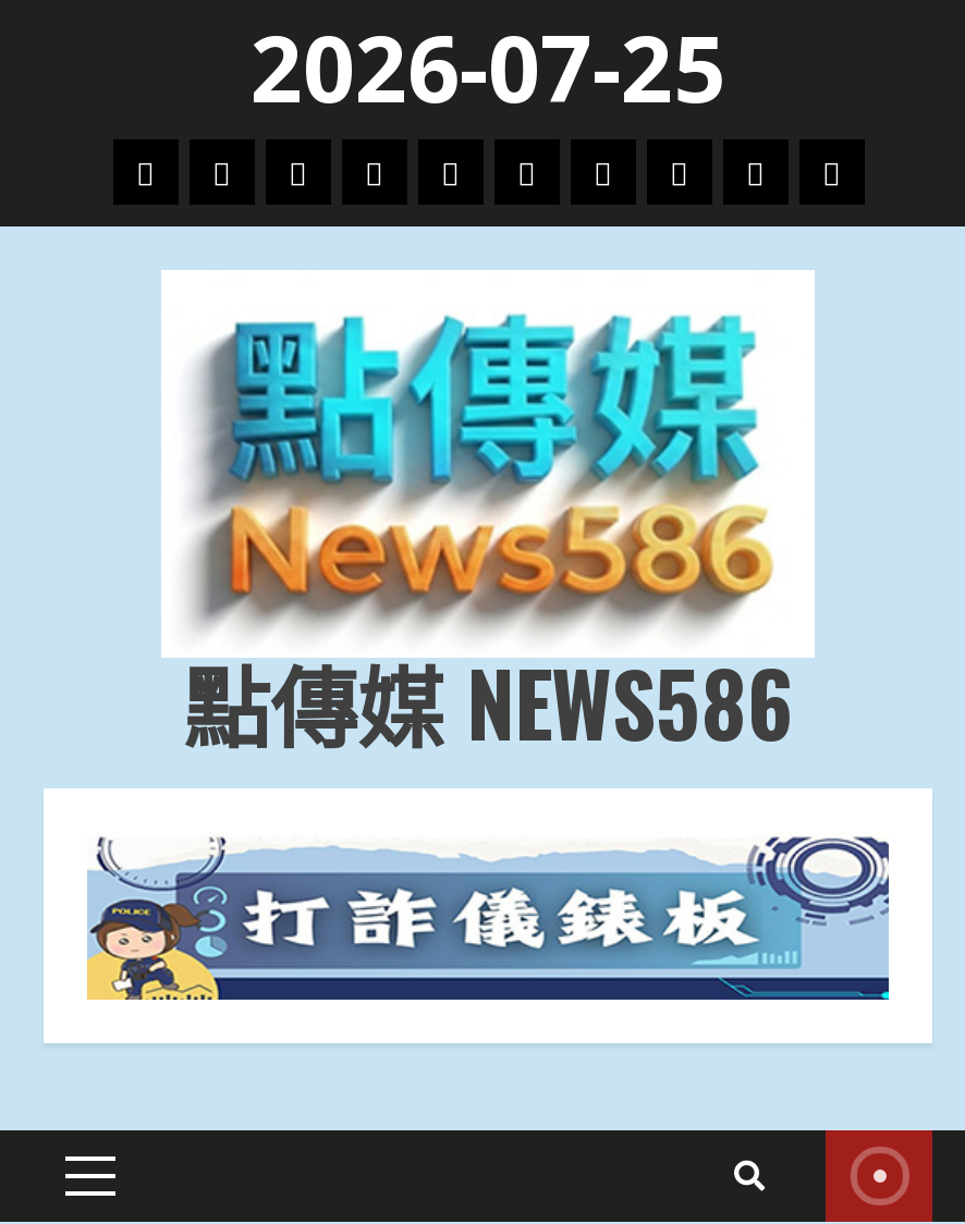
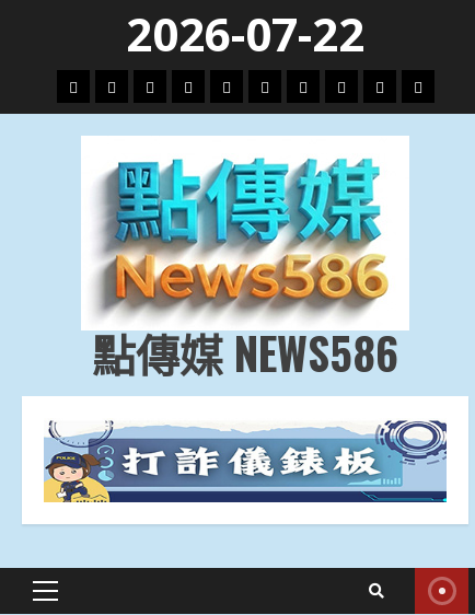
- 2026-07-25
+ 2026-07-22
